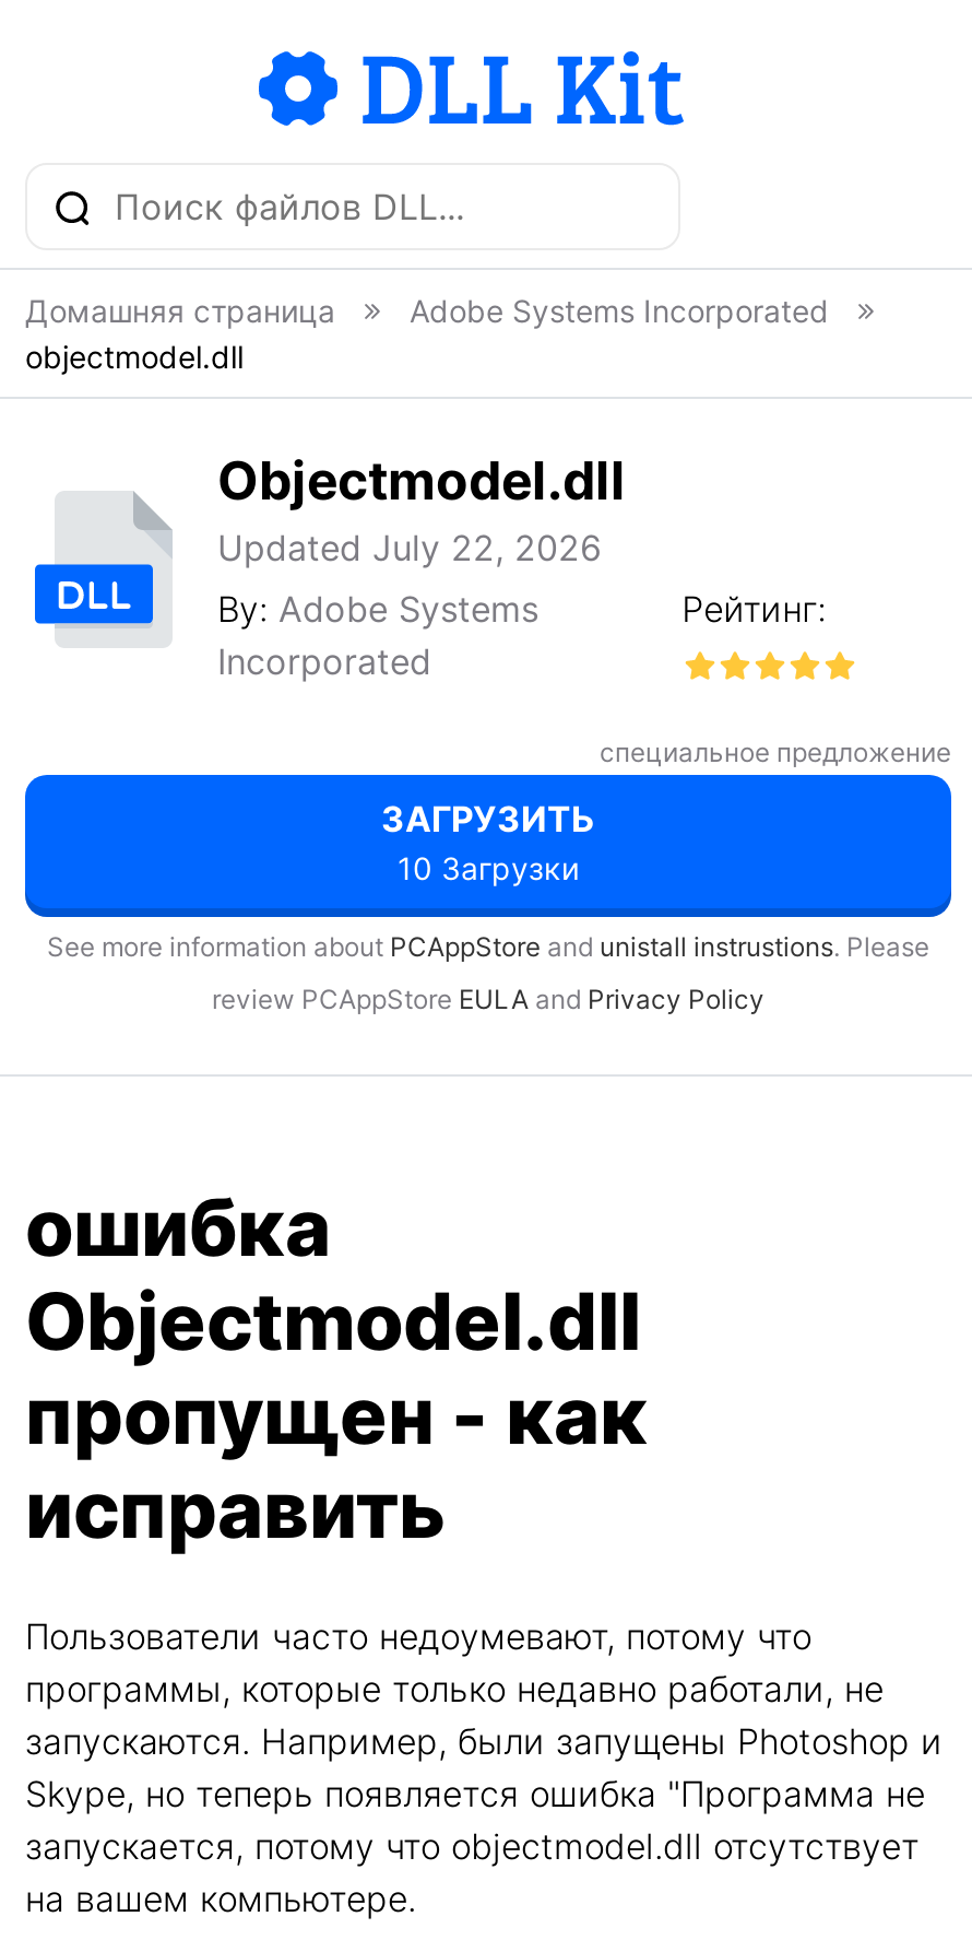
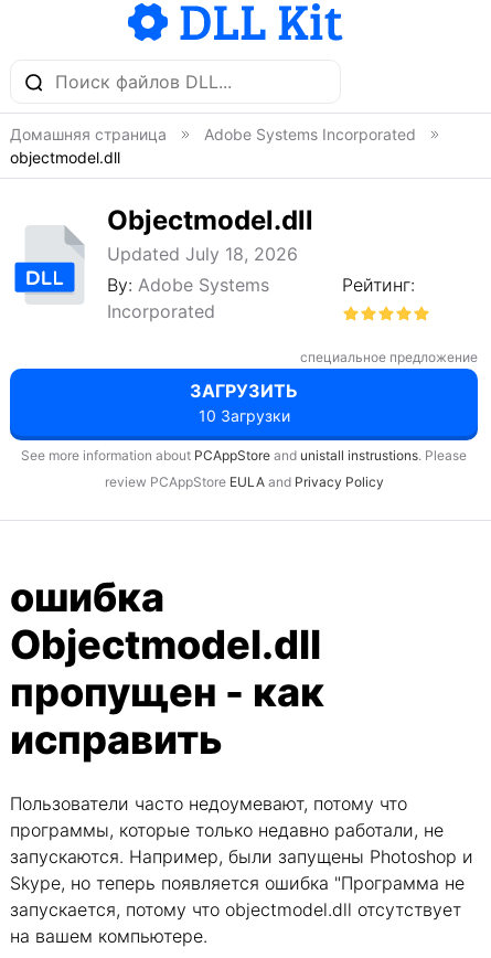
- Updated July 22, 2026
+ Updated July 18, 2026
